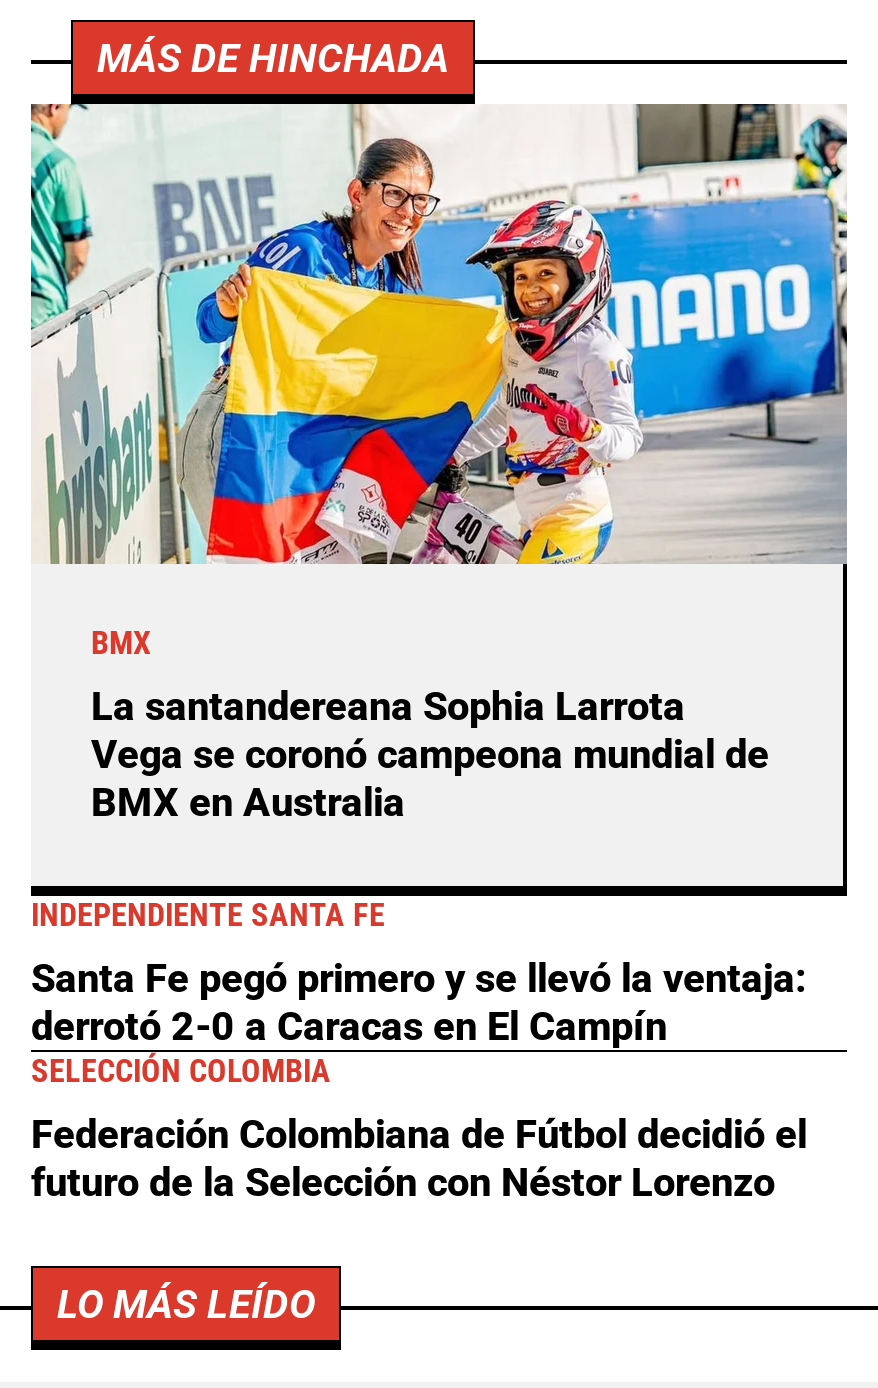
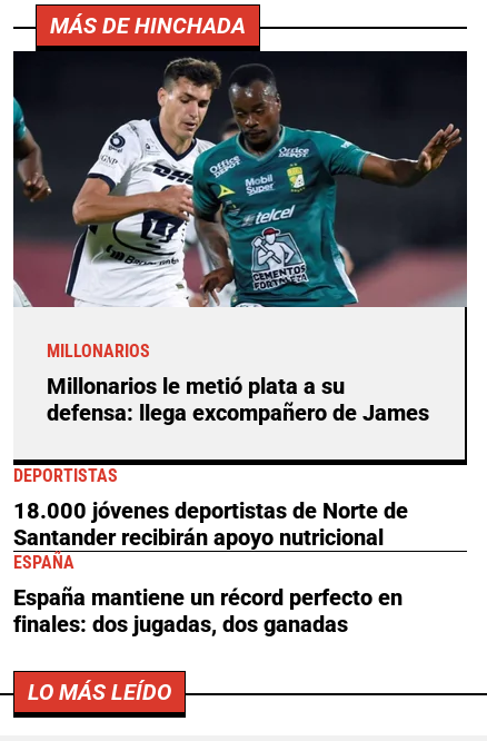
- [image]
- BMX
- La santandereana Sophia Larrota
- Vega se coronó campeona mundial de
- BMX en Australia
+ [image]
+ MILLONARIOS
+ Millonarios le metió plata a su
+ defensa: llega excompañero de James

- INDEPENDIENTE SANTA FE
- Santa Fe pegó primero y se llevó la ventaja:
- derrotó 2-0 a Caracas en El Campín
- SELECCIÓN COLOMBIA
- Federación Colombiana de Fútbol decidió el
- futuro de la Selección con Néstor Lorenzo
+ DEPORTISTAS
+ 18.000 jóvenes deportistas de Norte de
+ Santander recibirán apoyo nutricional
+ ESPAÑA
+ España mantiene un récord perfecto en
+ finales: dos jugadas, dos ganadas
